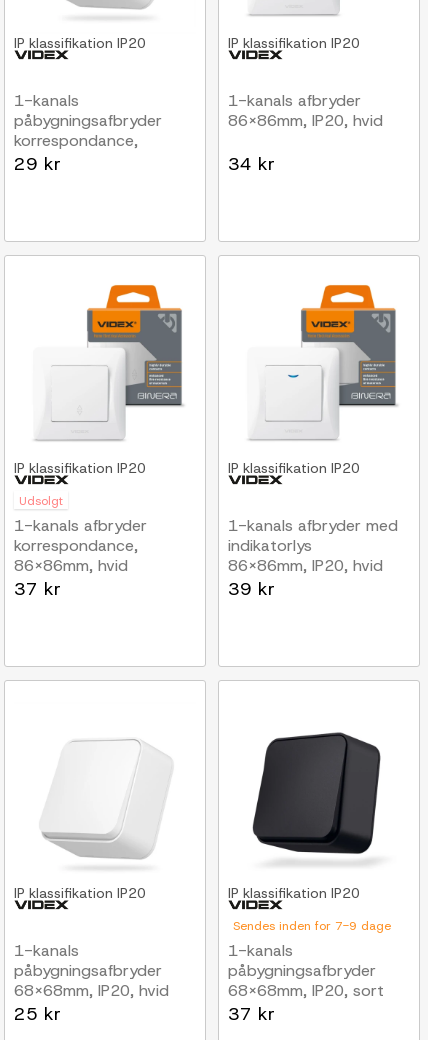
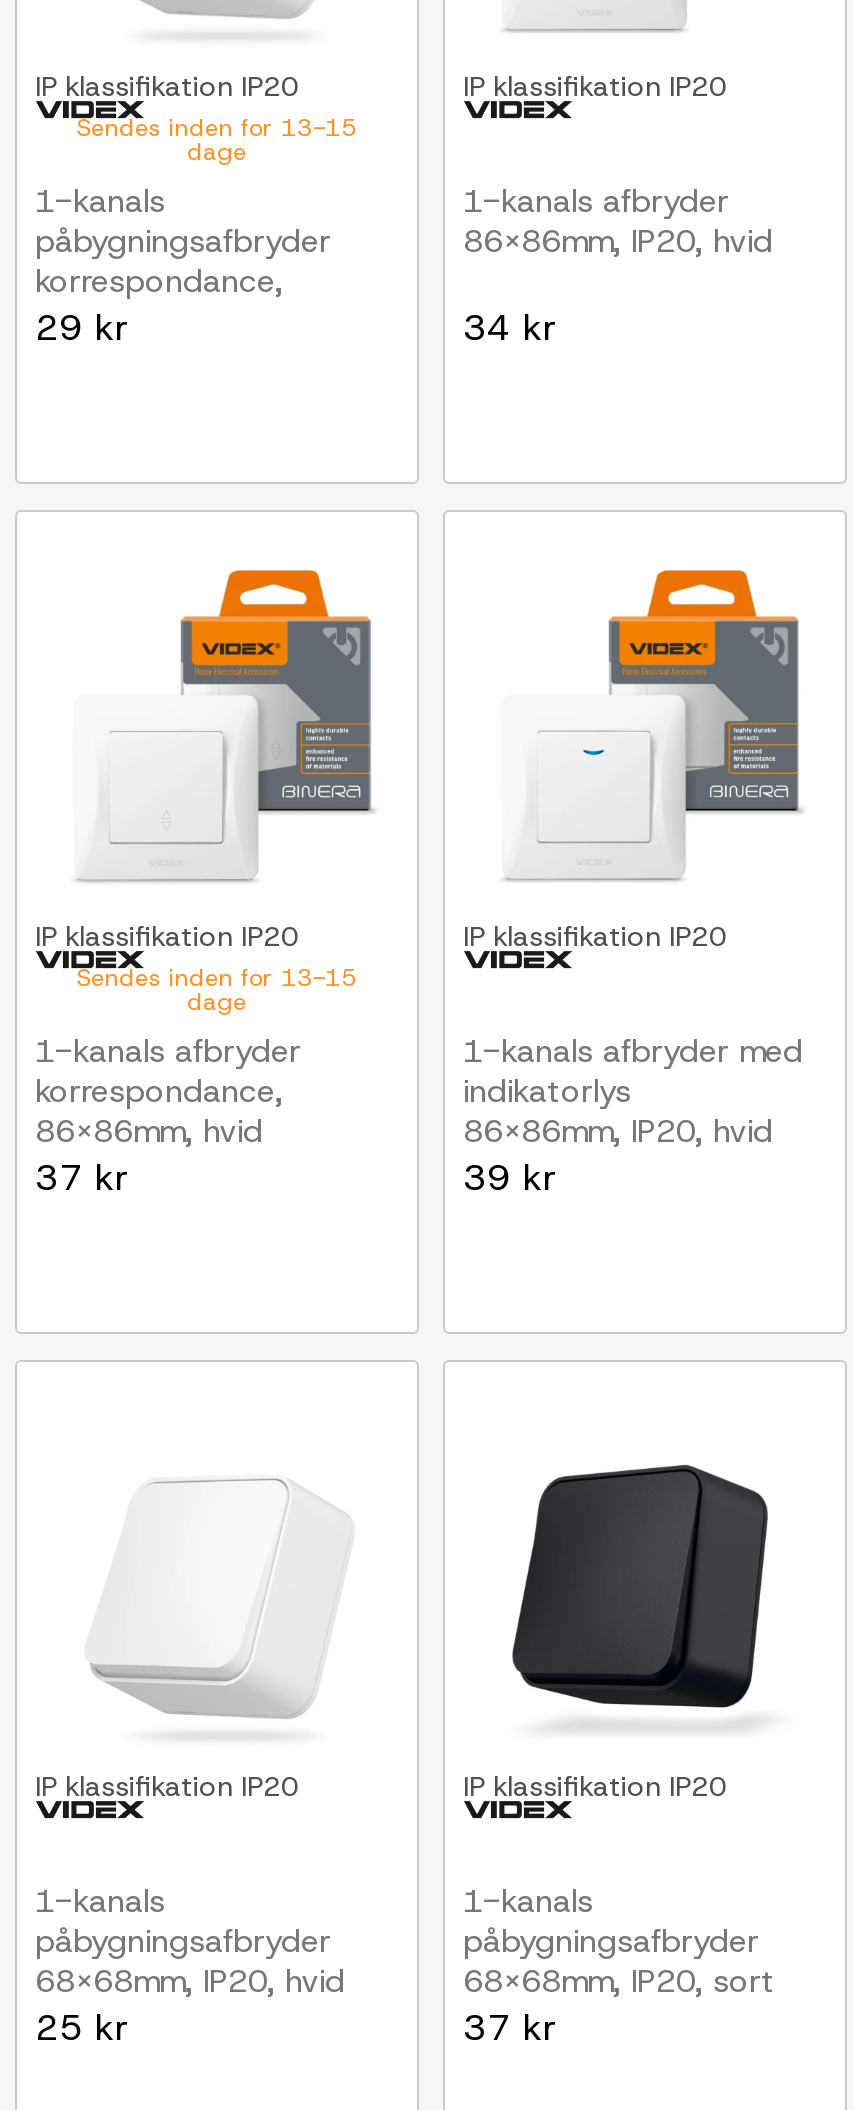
+ Sendes inden for 13-15
+ dage

- Udsolgt
+ Sendes inden for 13-15
+ dage

- Sendes inden for 7-9 dage
